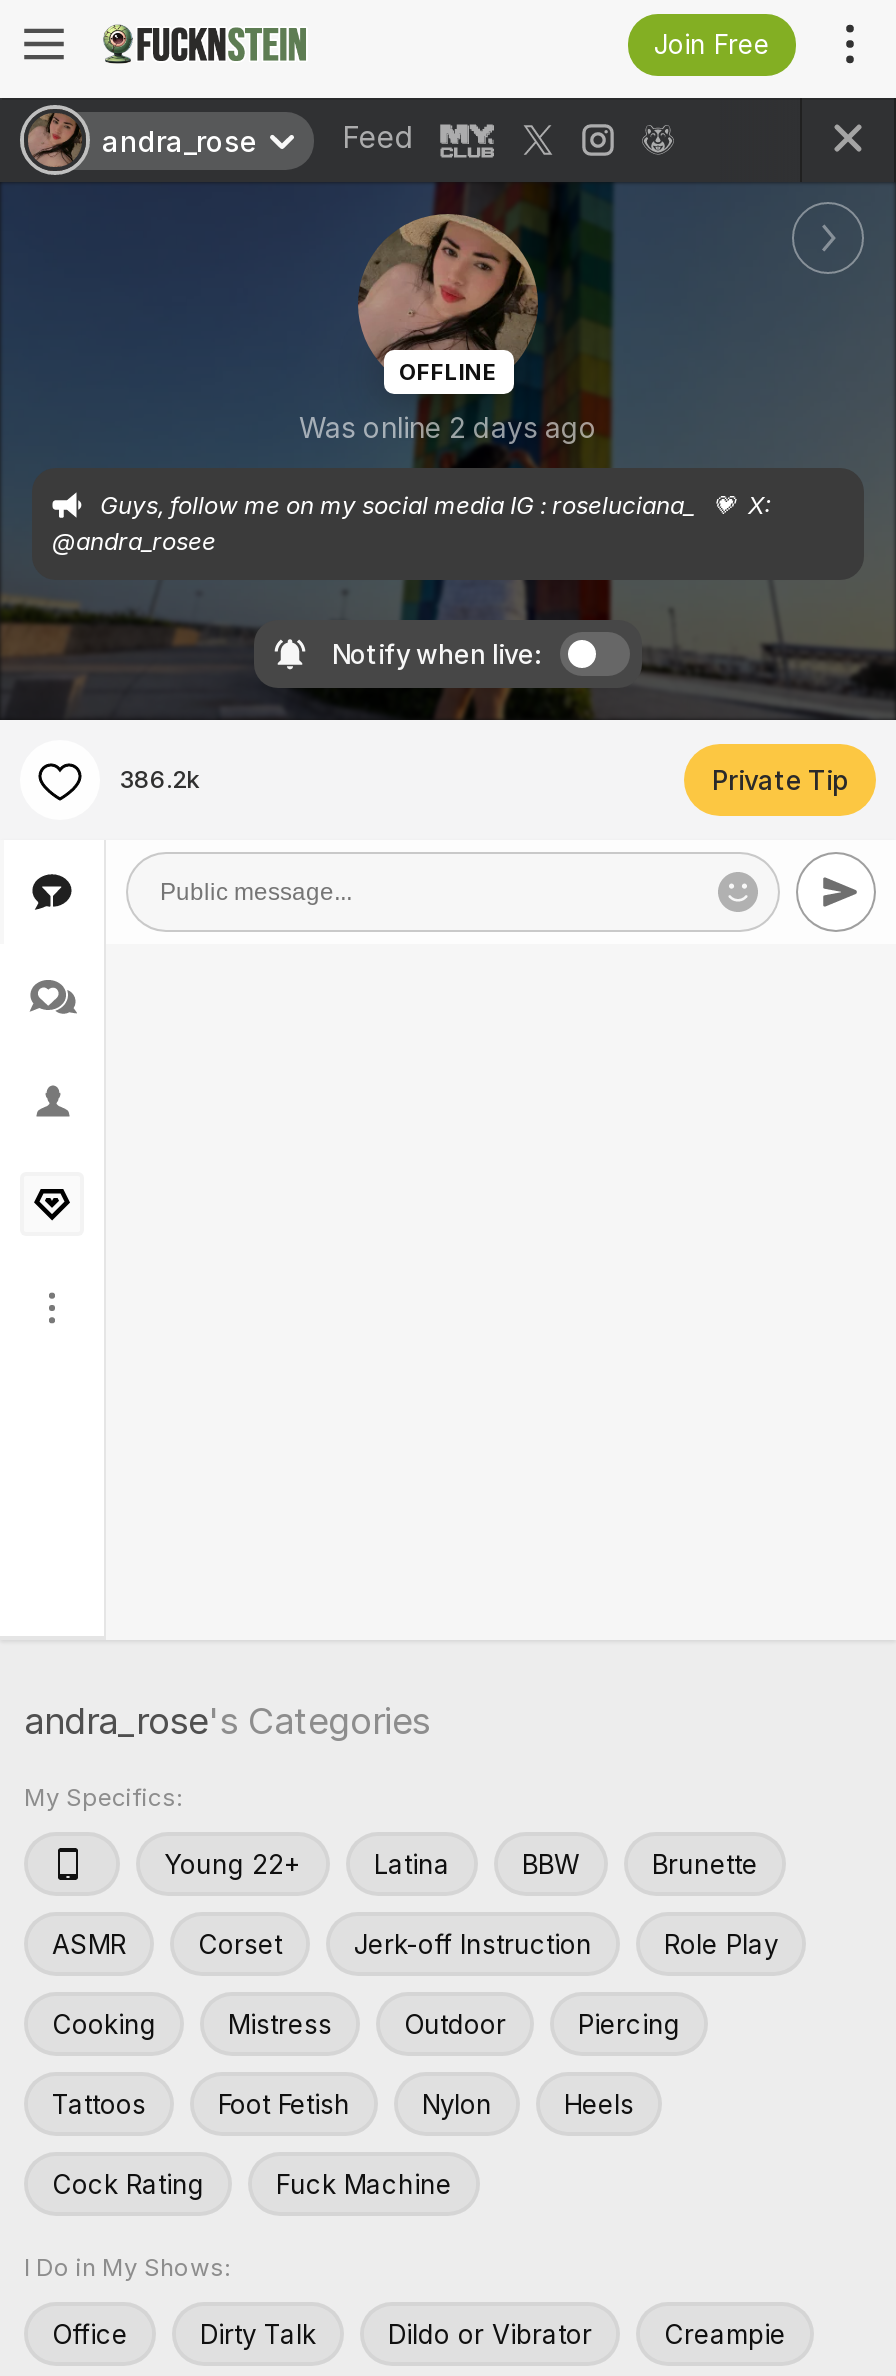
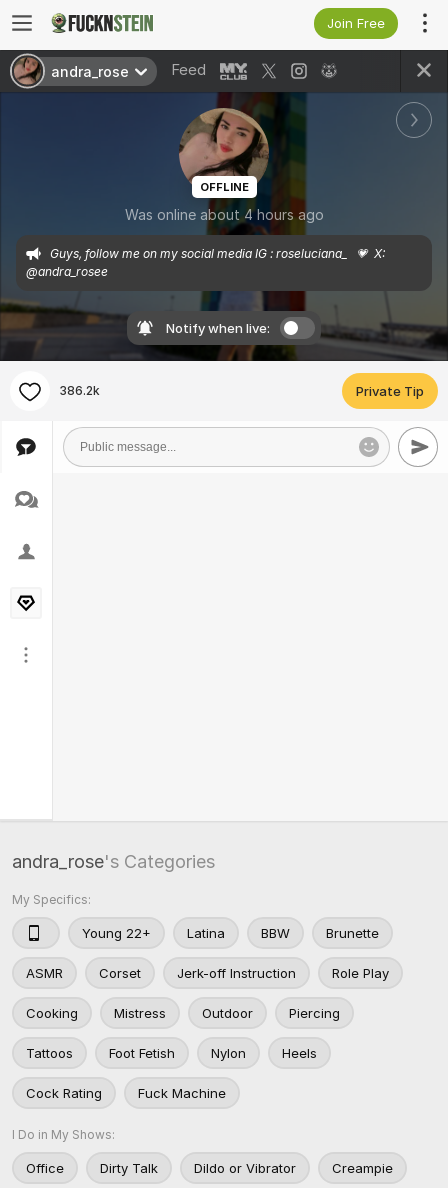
- Was online 2 days ago
+ Was online about 4 hours ago
